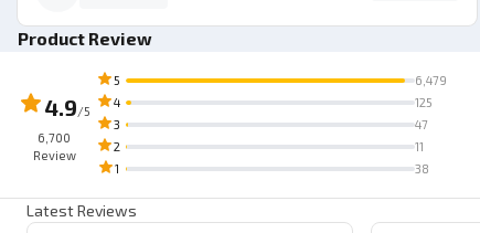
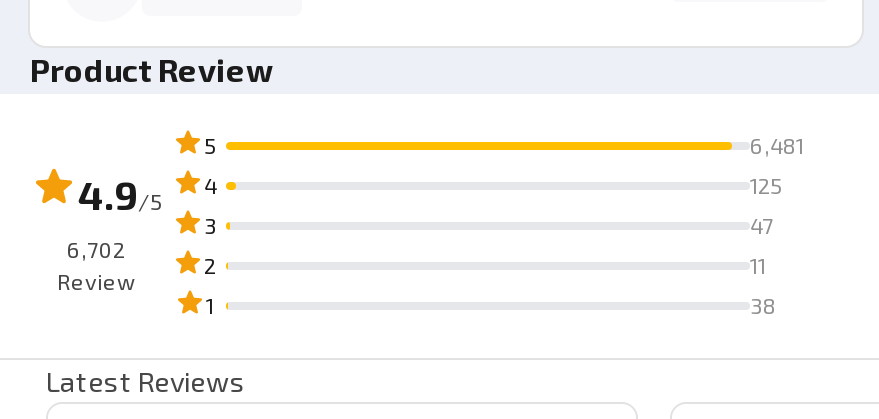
- 6,479
+ 6,481

- 6,700
+ 6,702
